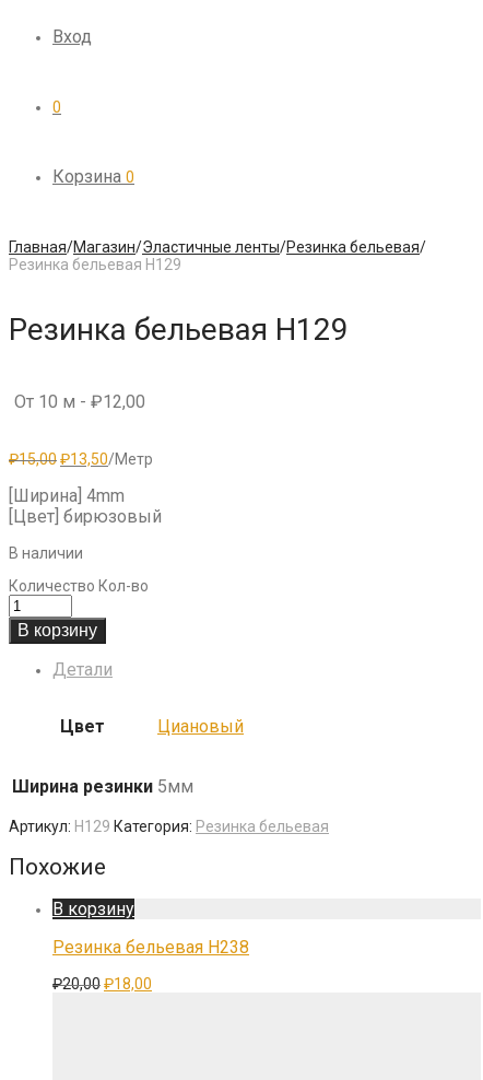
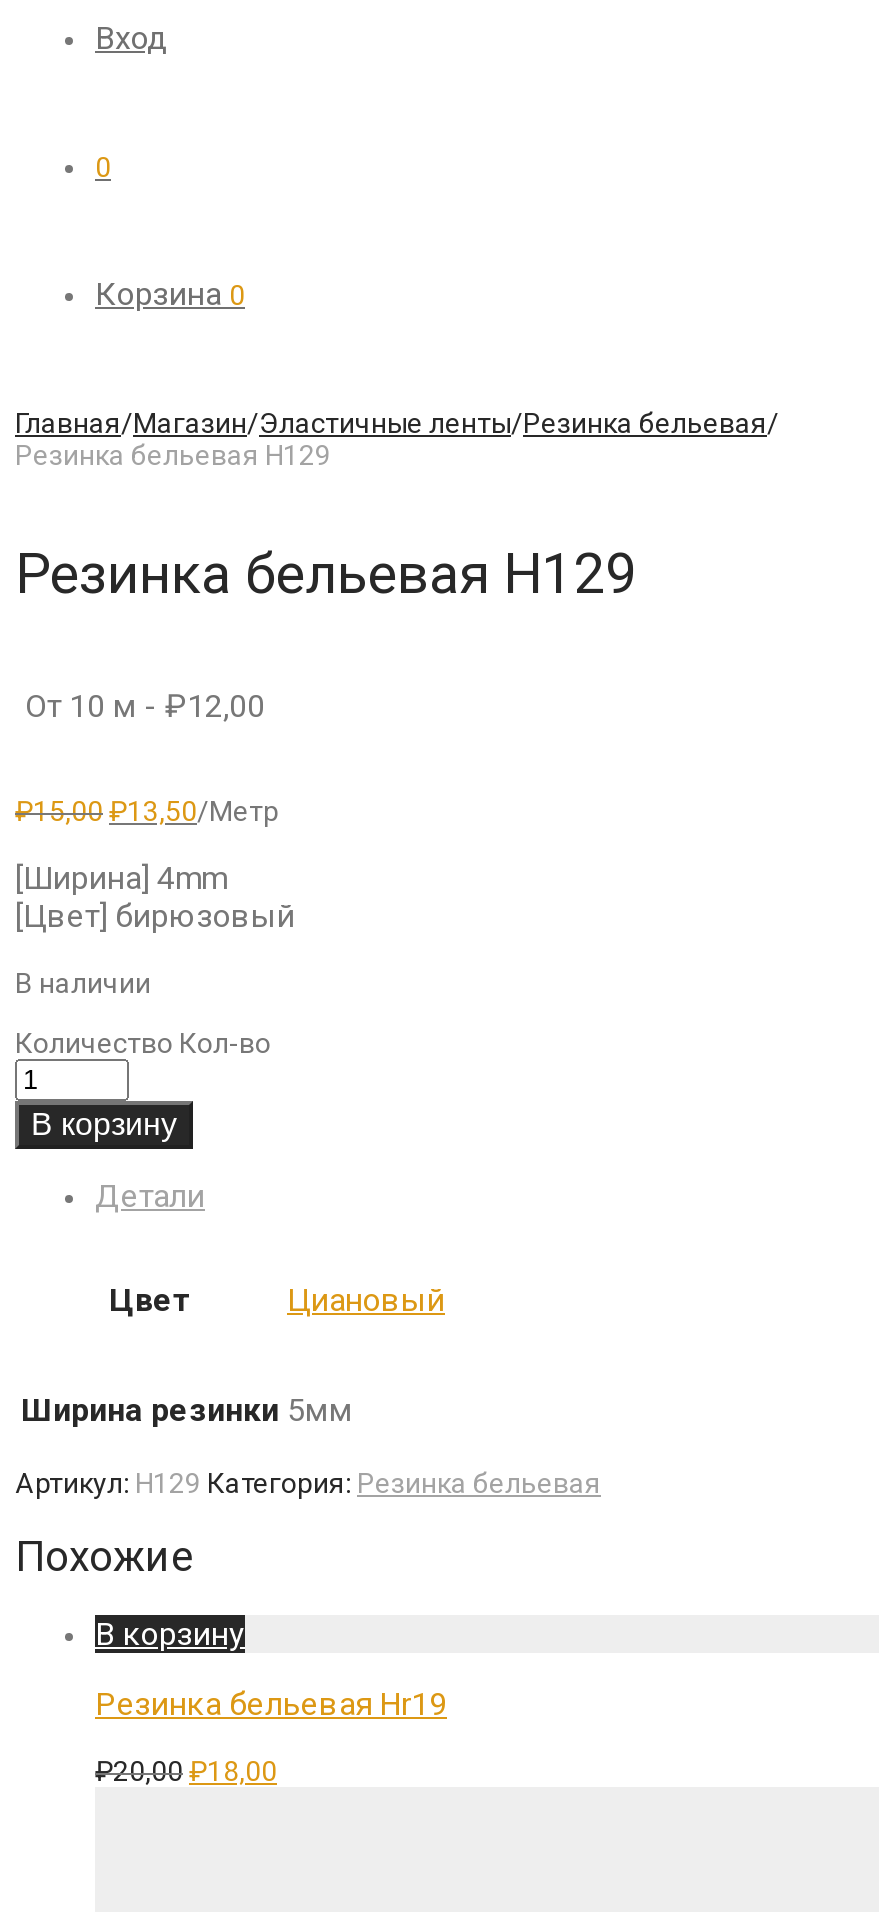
- Резинка бельевая H238
+ Резинка бельевая Hr19
